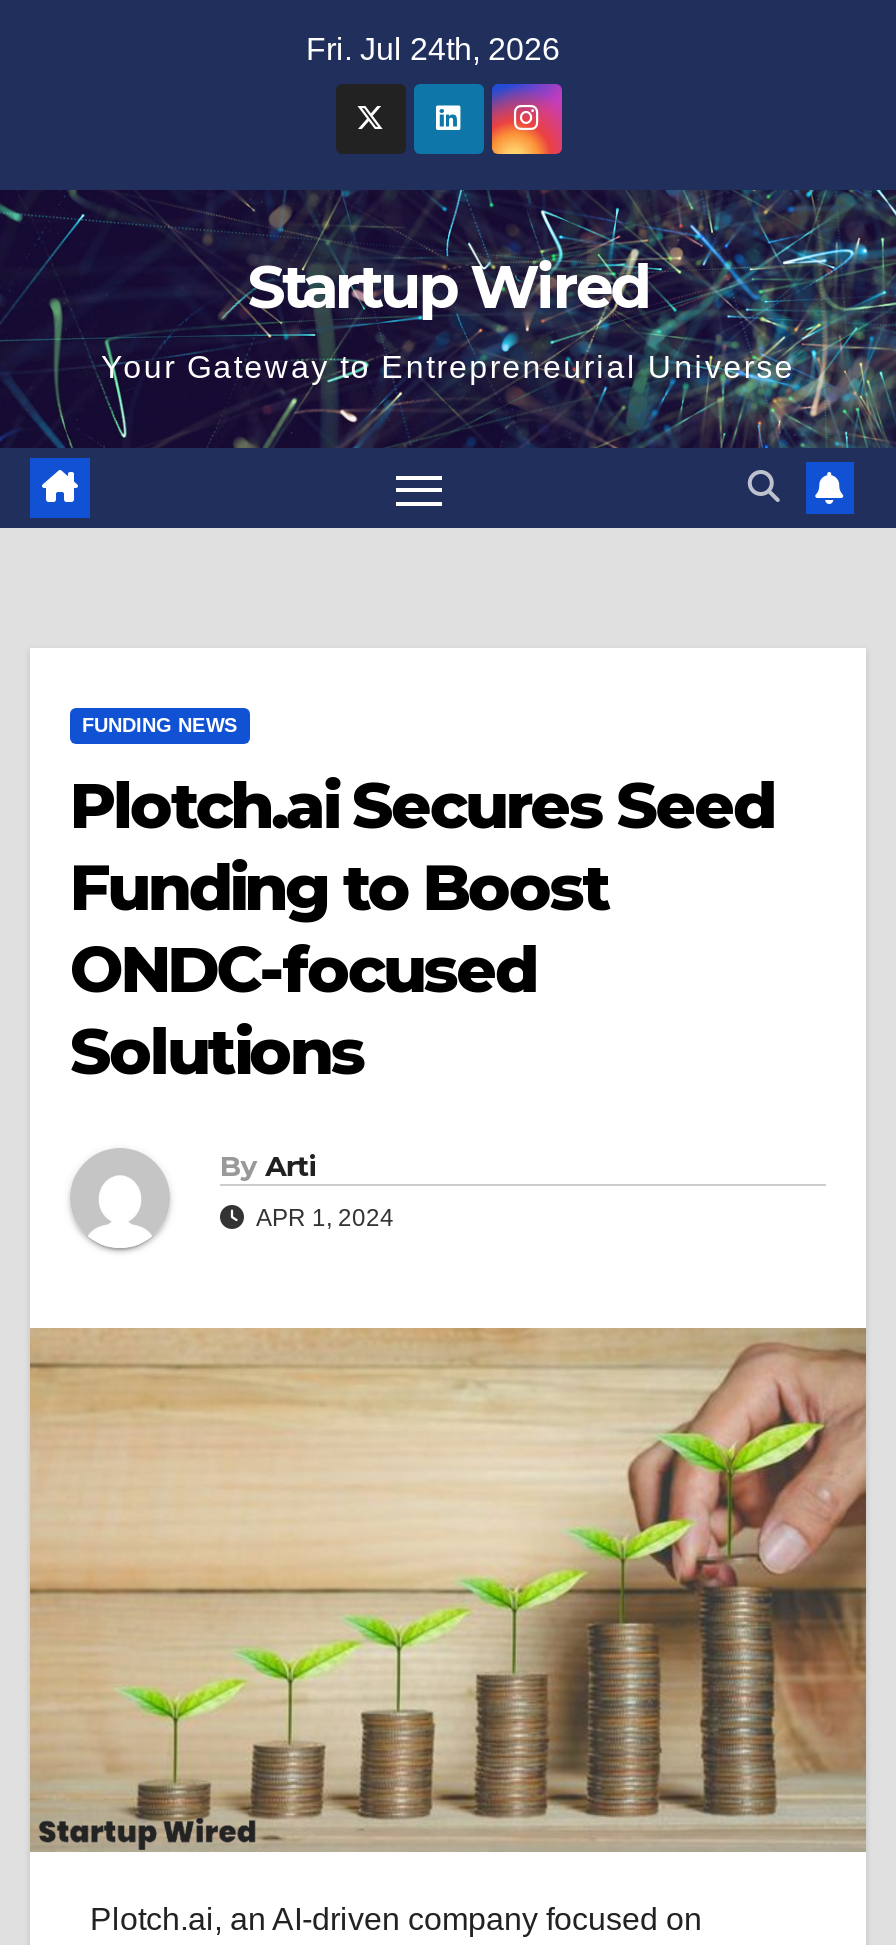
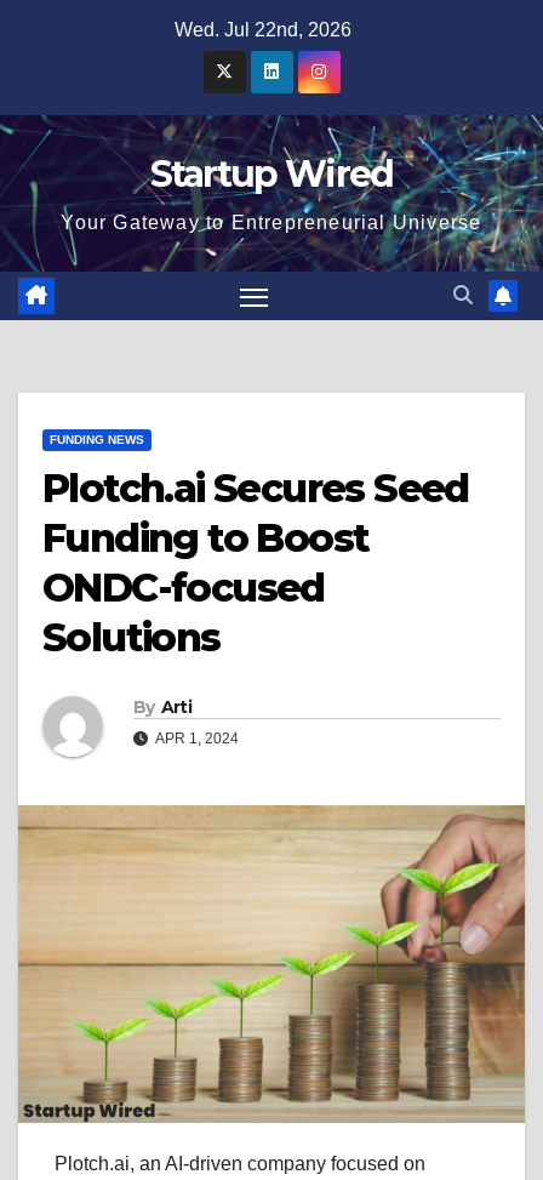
- Fri. Jul 24th, 2026
+ Wed. Jul 22nd, 2026
